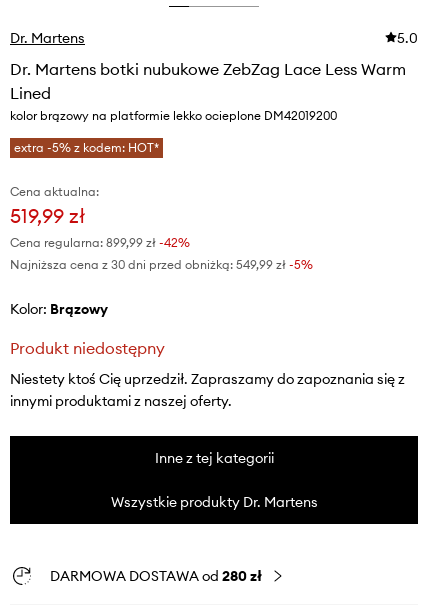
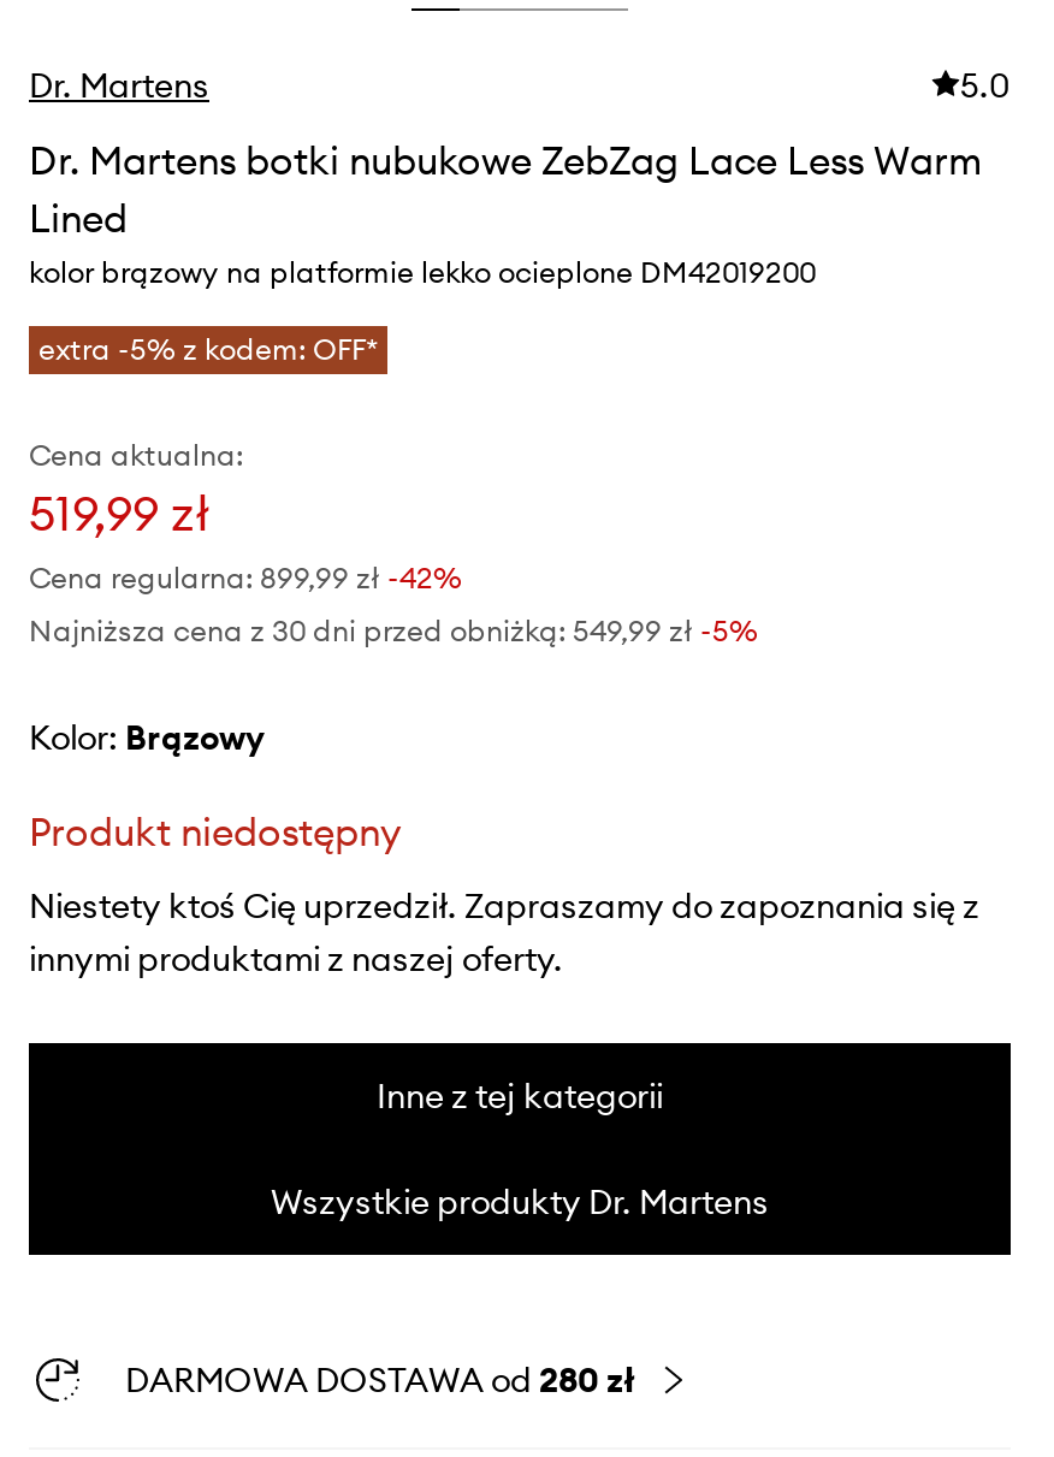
- extra -5% z kodem: HOT*
+ extra -5% z kodem: OFF*
